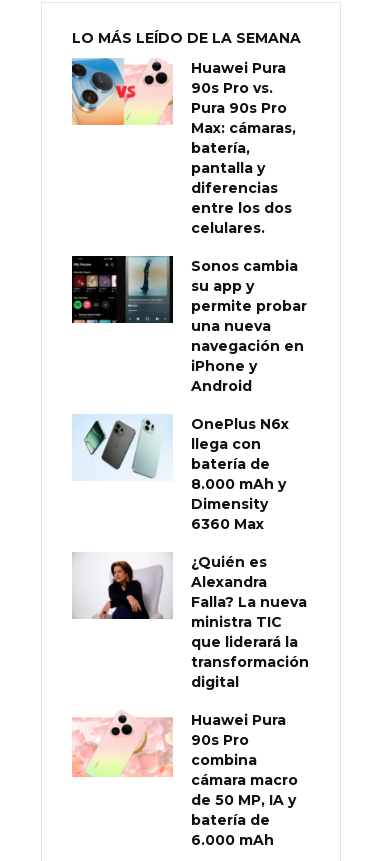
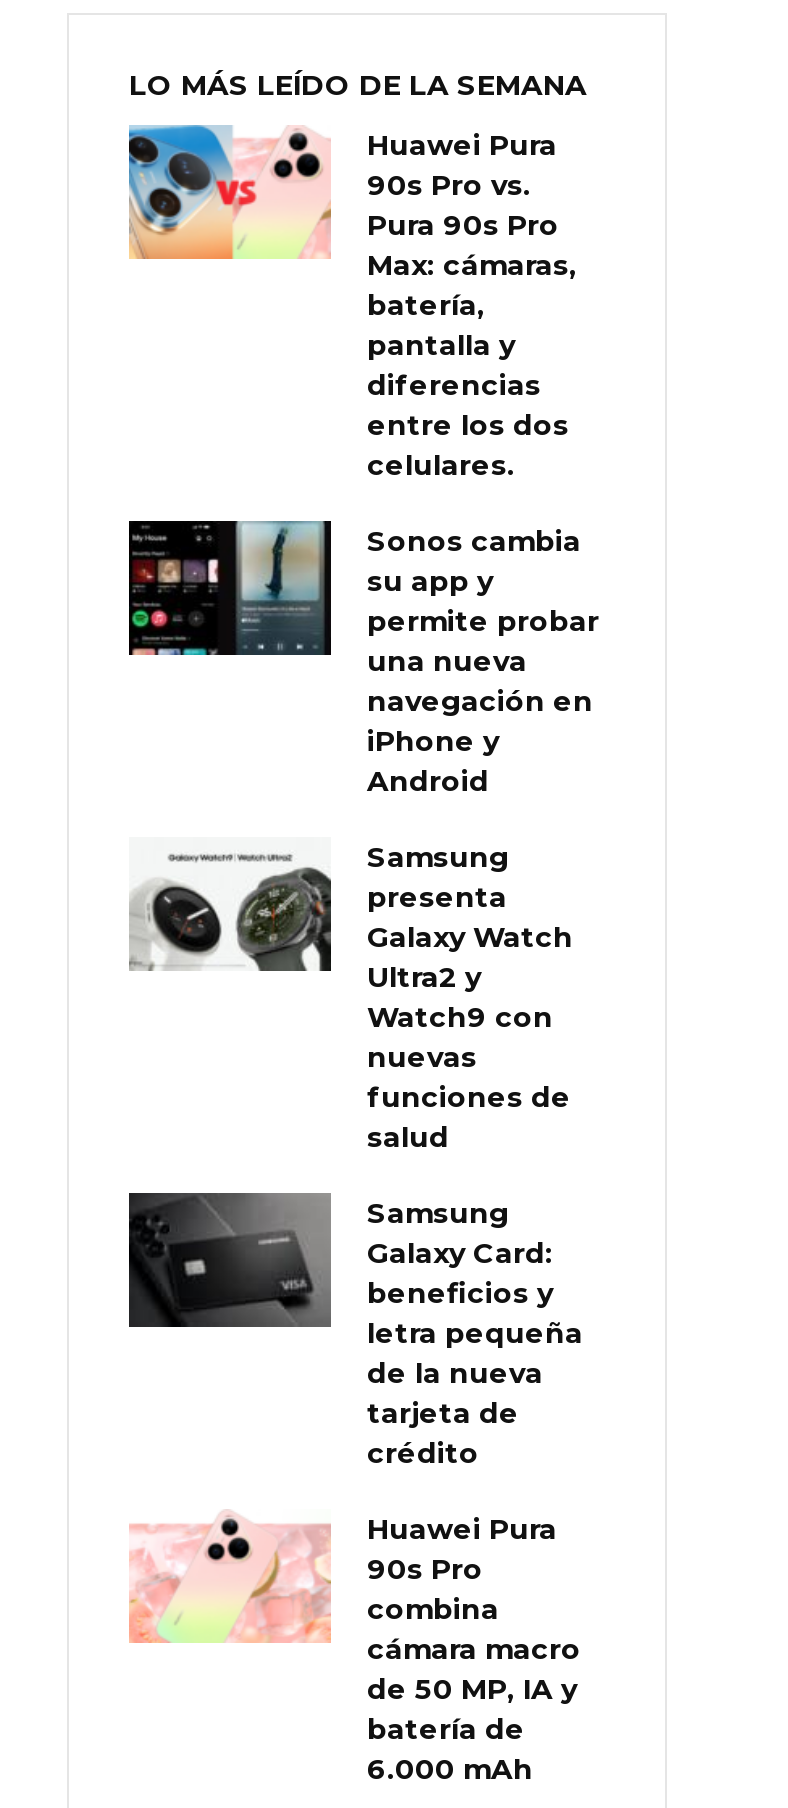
- [image]
- OnePlus N6x
- llega con
- batería de
- 8.000 mAh y
- Dimensity
- 6360 Max
+ [image]
+ Samsung
+ presenta
+ Galaxy Watch
+ Ultra2 y
+ Watch9 con
+ nuevas
+ funciones de
+ salud

- [image]
- ¿Quién es
- Alexandra
- Falla? La nueva
- ministra TIC
- que liderará la
- transformación
- digital
+ [image]
+ Samsung
+ Galaxy Card:
+ beneficios y
+ letra pequeña
+ de la nueva
+ tarjeta de
+ crédito
